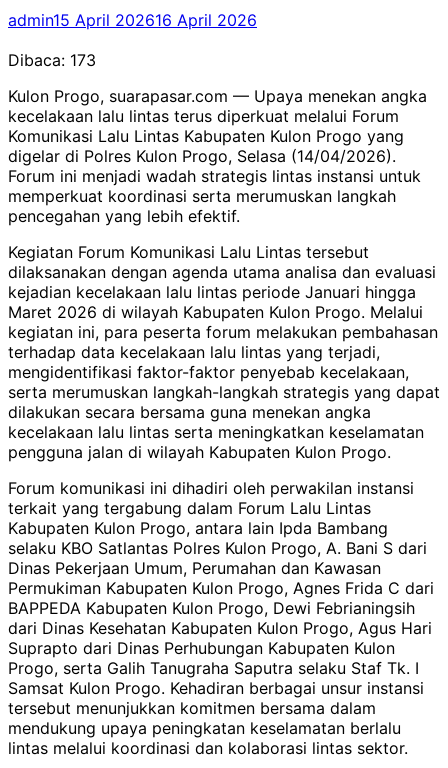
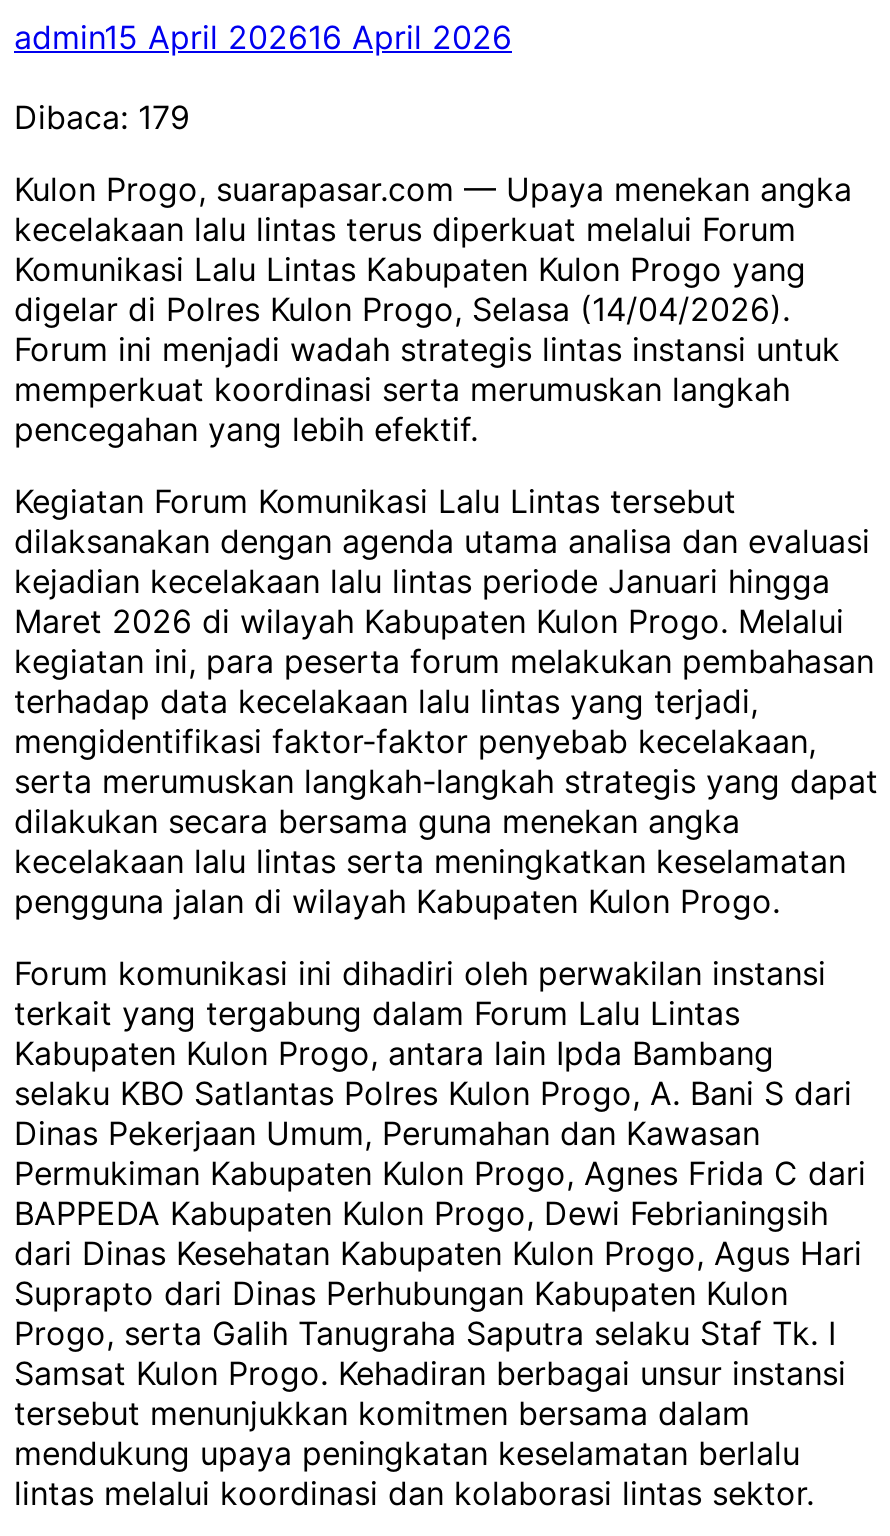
- Dibaca: 173
+ Dibaca: 179
